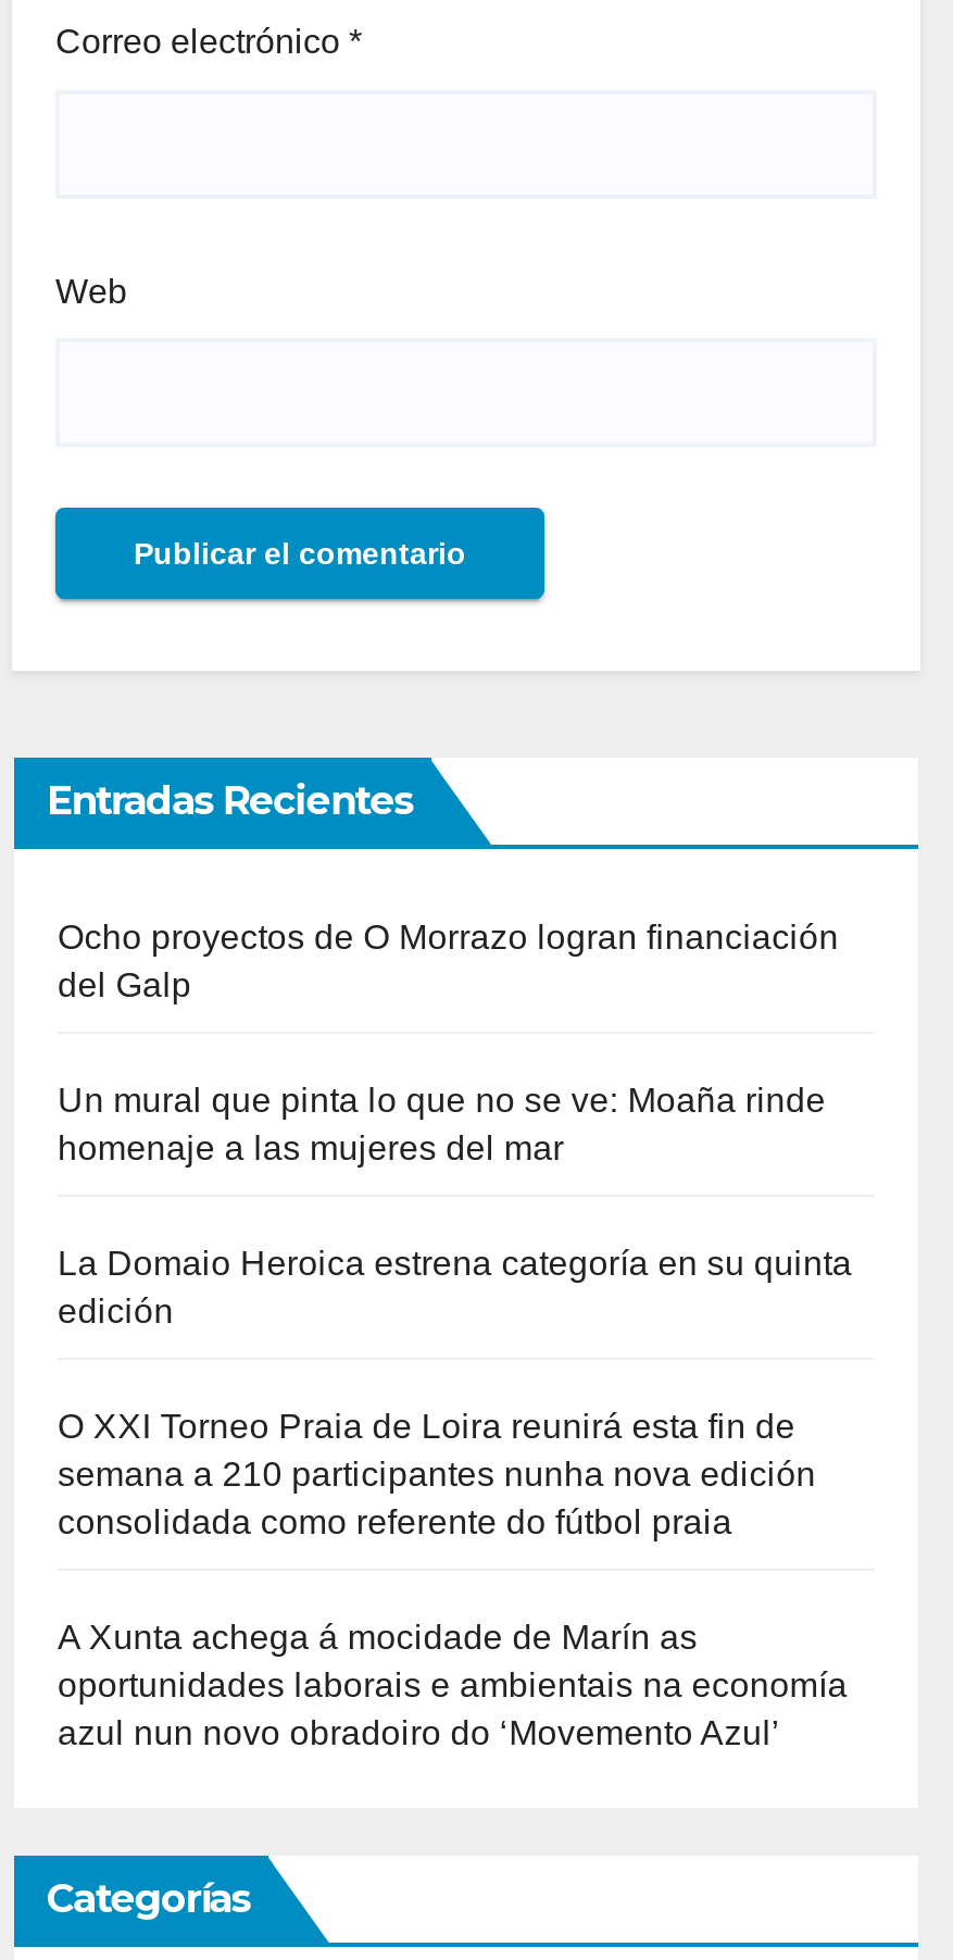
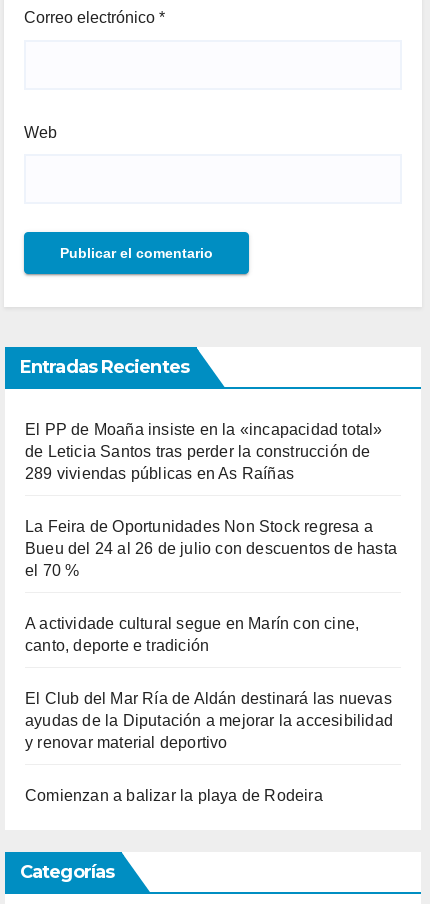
- Ocho proyectos de O Morrazo logran financiación
- del Galp
+ El PP de Moaña insiste en la «incapacidad total»
+ de Leticia Santos tras perder la construcción de
+ 289 viviendas públicas en As Raíñas

- Un mural que pinta lo que no se ve: Moaña rinde
- homenaje a las mujeres del mar
+ La Feira de Oportunidades Non Stock regresa a
+ Bueu del 24 al 26 de julio con descuentos de hasta
+ el 70 %

- La Domaio Heroica estrena categoría en su quinta
- edición
+ A actividade cultural segue en Marín con cine,
+ canto, deporte e tradición

- O XXI Torneo Praia de Loira reunirá esta fin de
- semana a 210 participantes nunha nova edición
- consolidada como referente do fútbol praia
+ El Club del Mar Ría de Aldán destinará las nuevas
+ ayudas de la Diputación a mejorar la accesibilidad
+ y renovar material deportivo

- A Xunta achega á mocidade de Marín as
- oportunidades laborais e ambientais na economía
- azul nun novo obradoiro do ‘Movemento Azul’
+ Comienzan a balizar la playa de Rodeira
